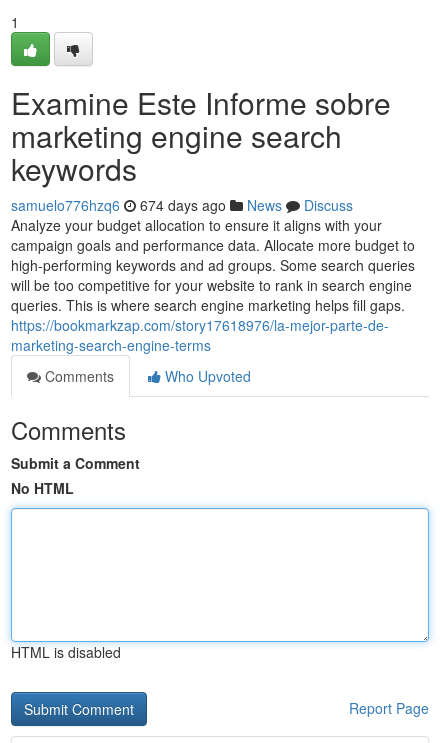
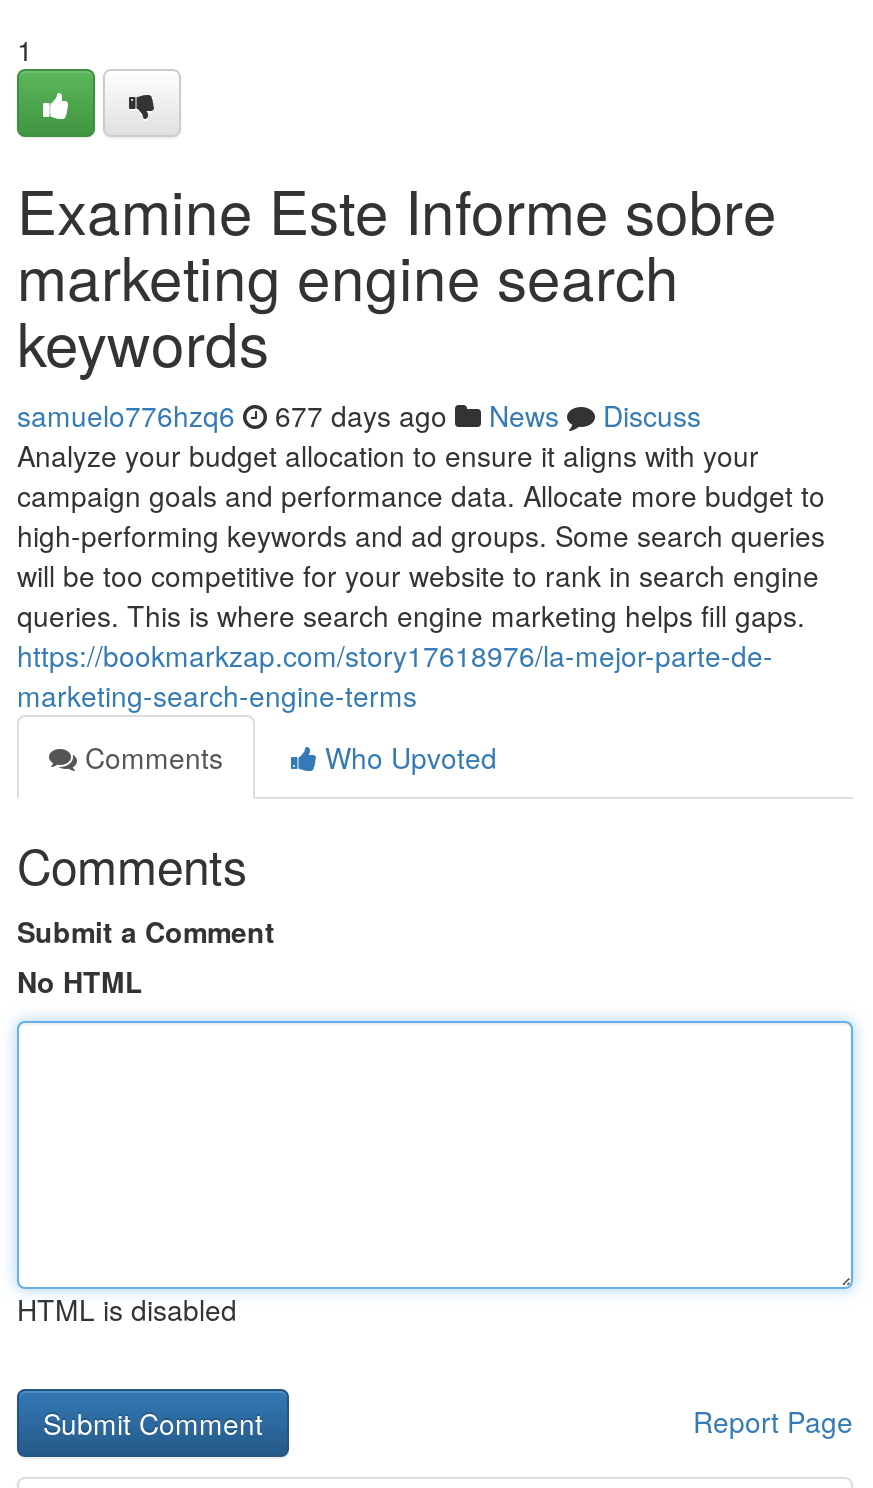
- samuelo776hzq6 674 days ago News Discuss
+ samuelo776hzq6 677 days ago News Discuss
